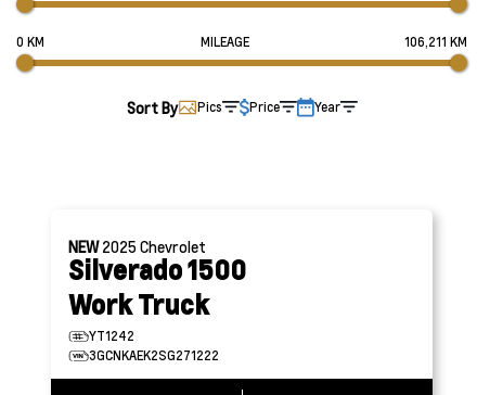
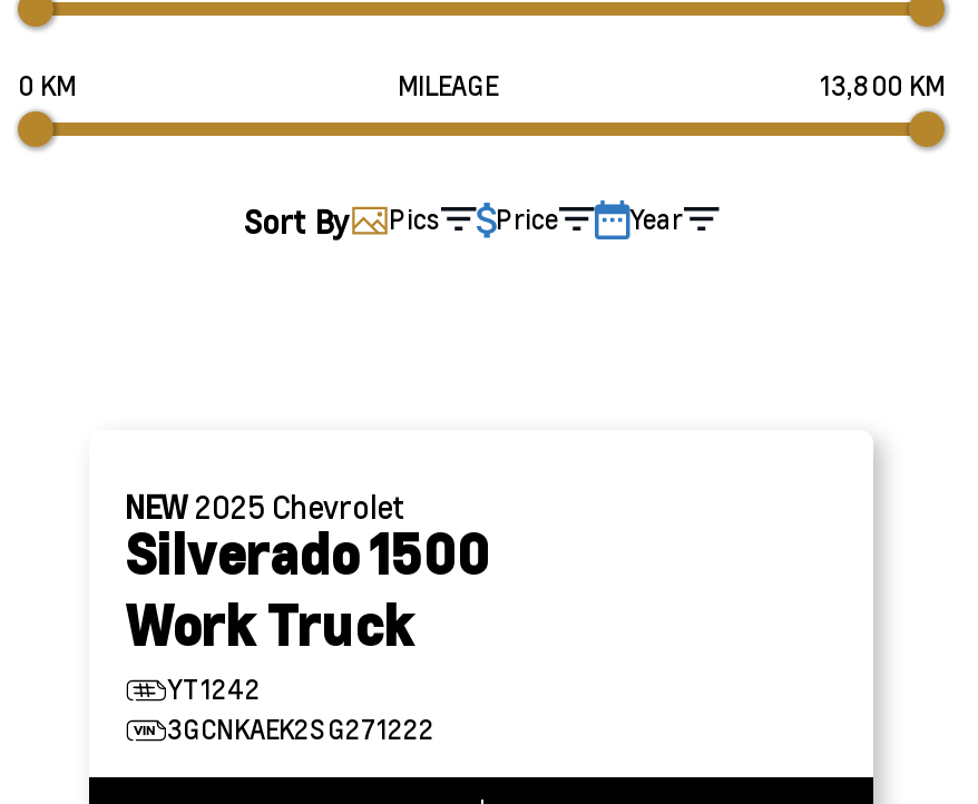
- 106,211 KM
+ 13,800 KM
